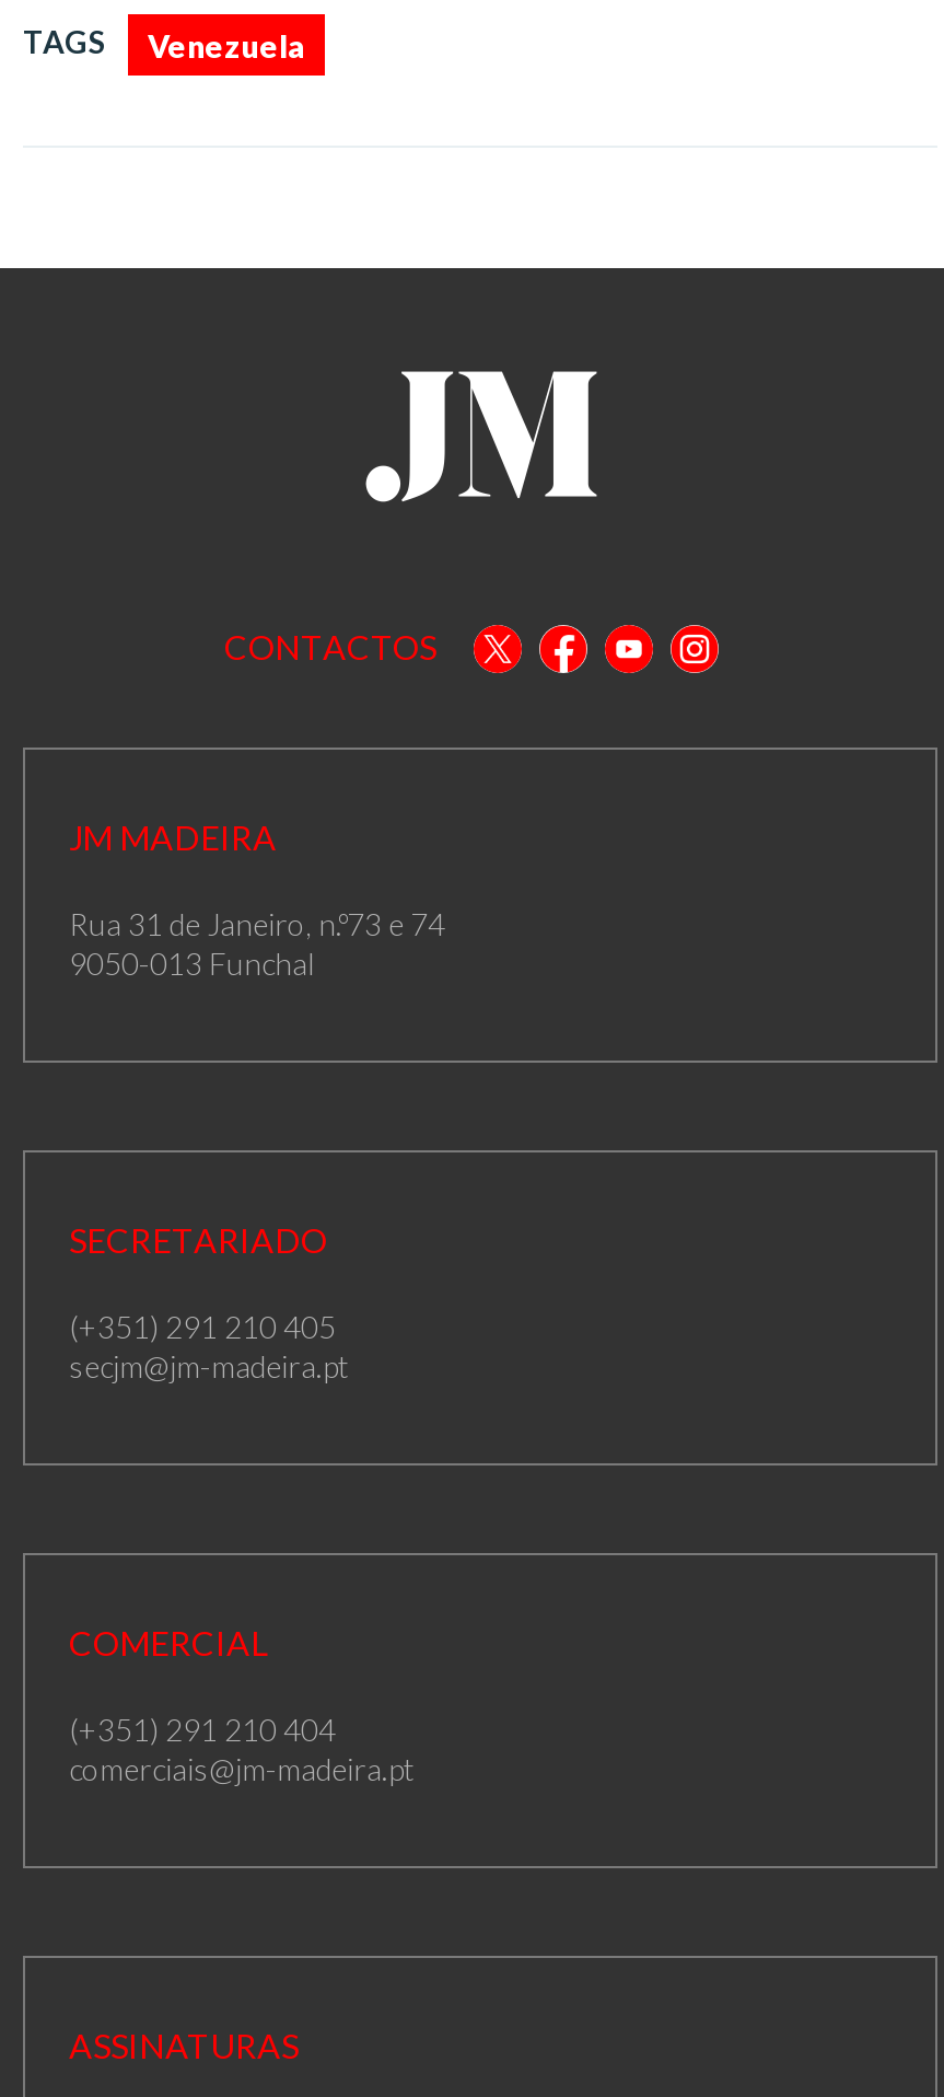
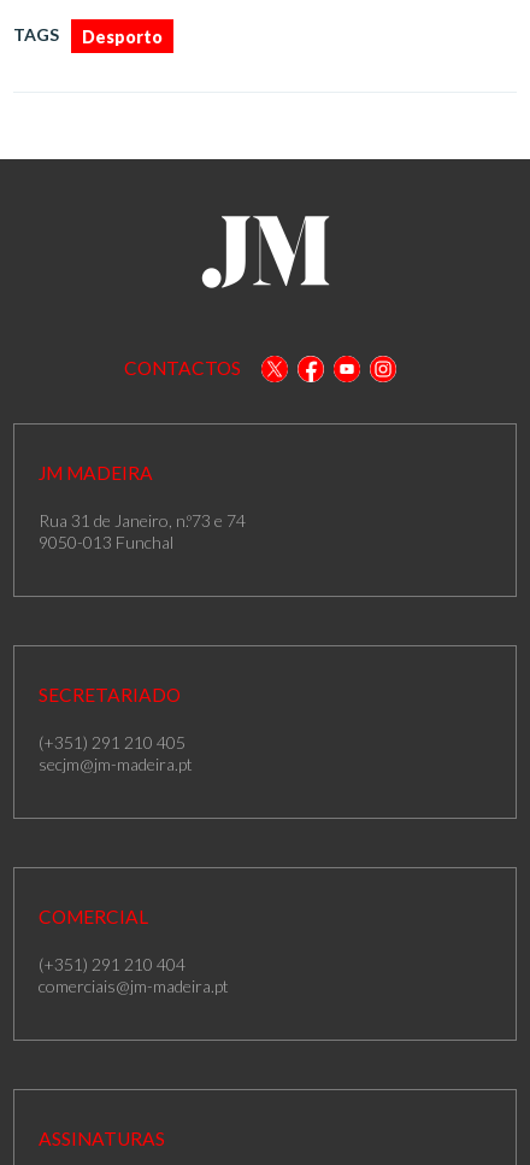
- Venezuela
+ Desporto
